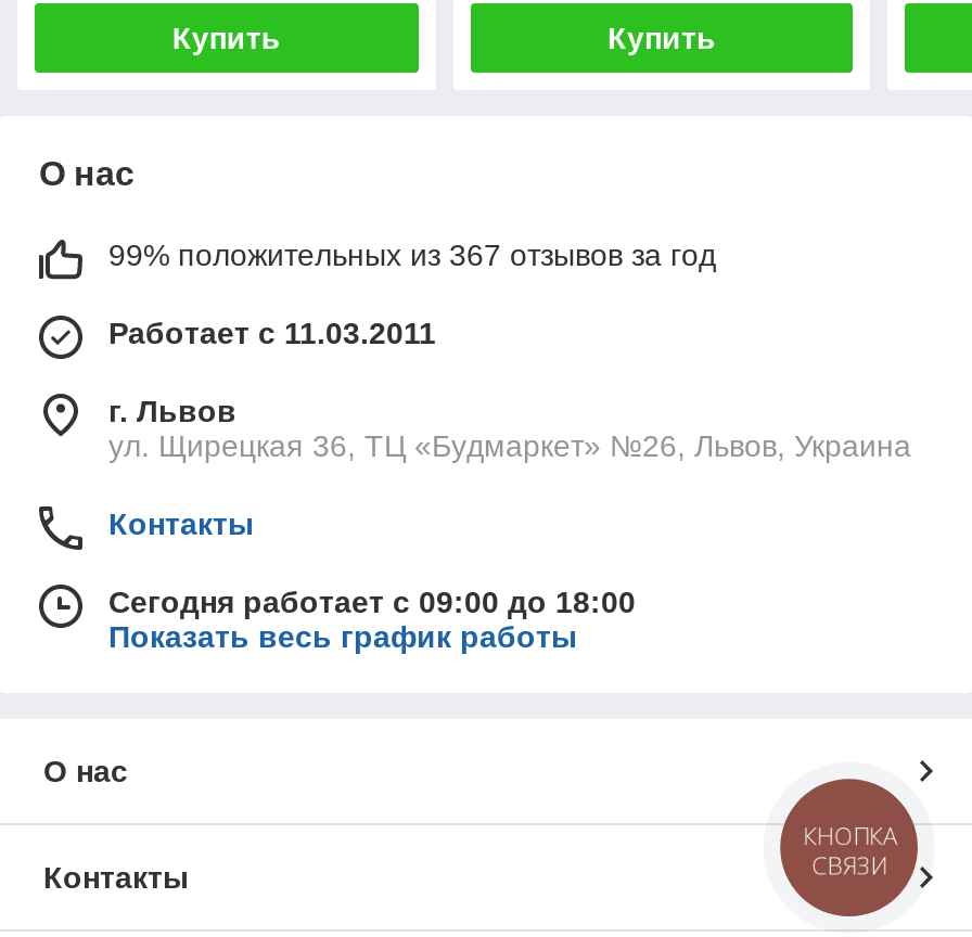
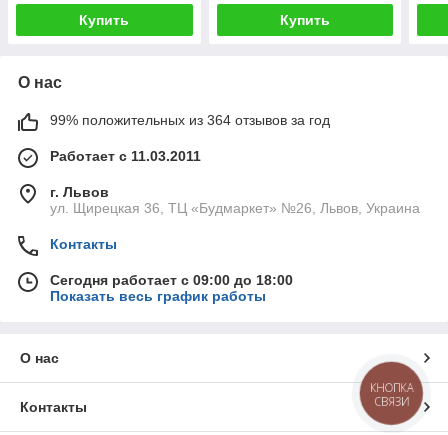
- 99% положительных из 367 отзывов за год
+ 99% положительных из 364 отзывов за год
